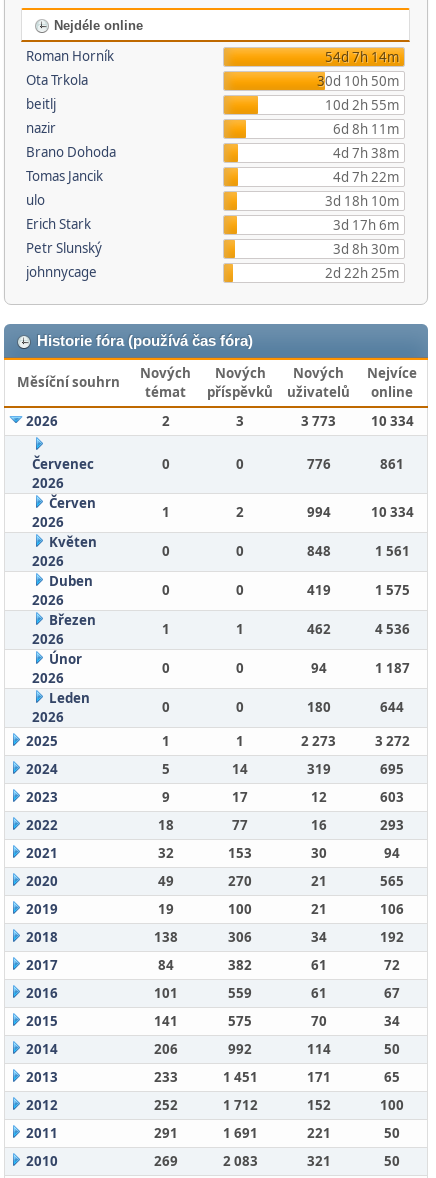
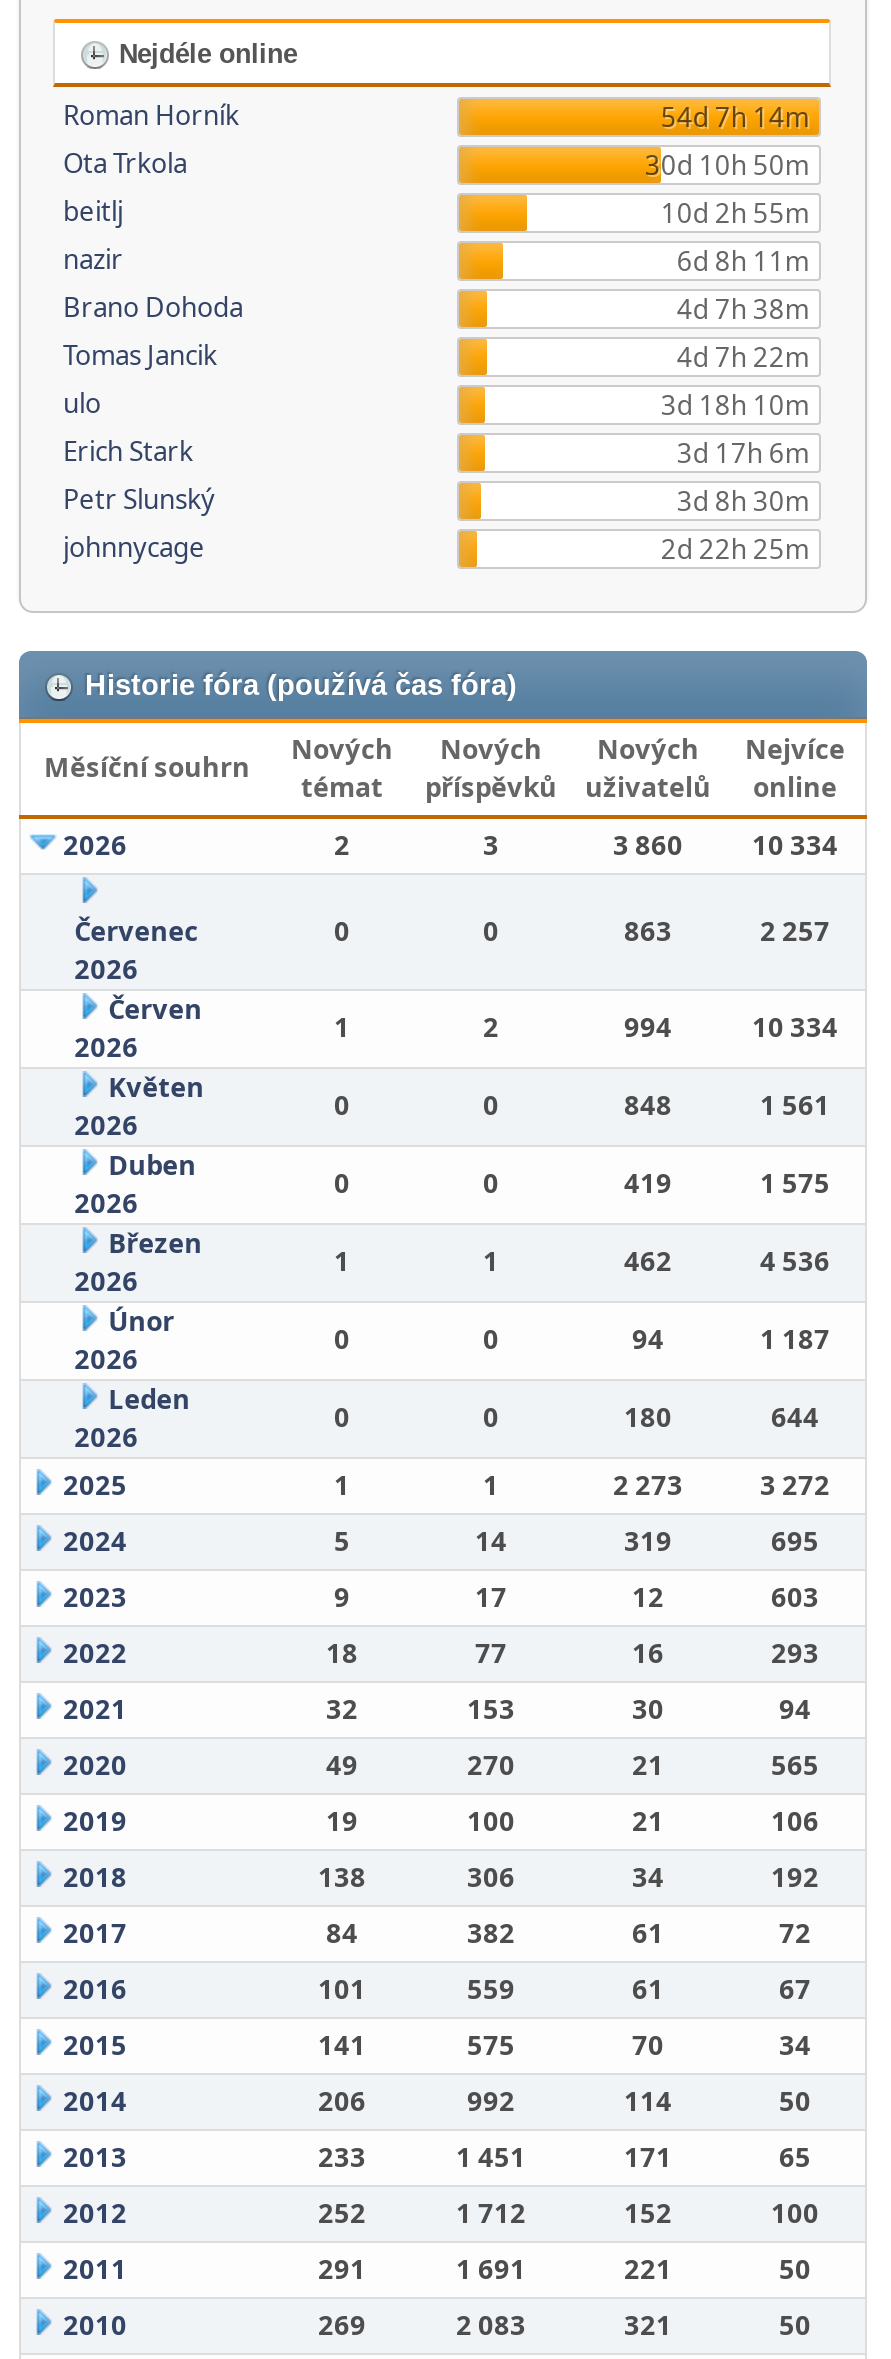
- 3 773 10 334
+ 3 860 10 334

- 776
+ 863

- 861
+ 2 257
